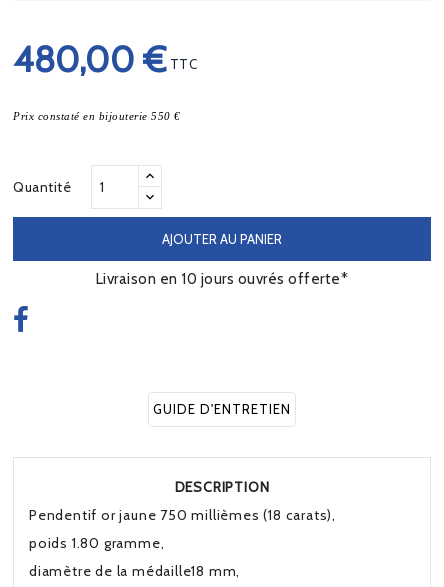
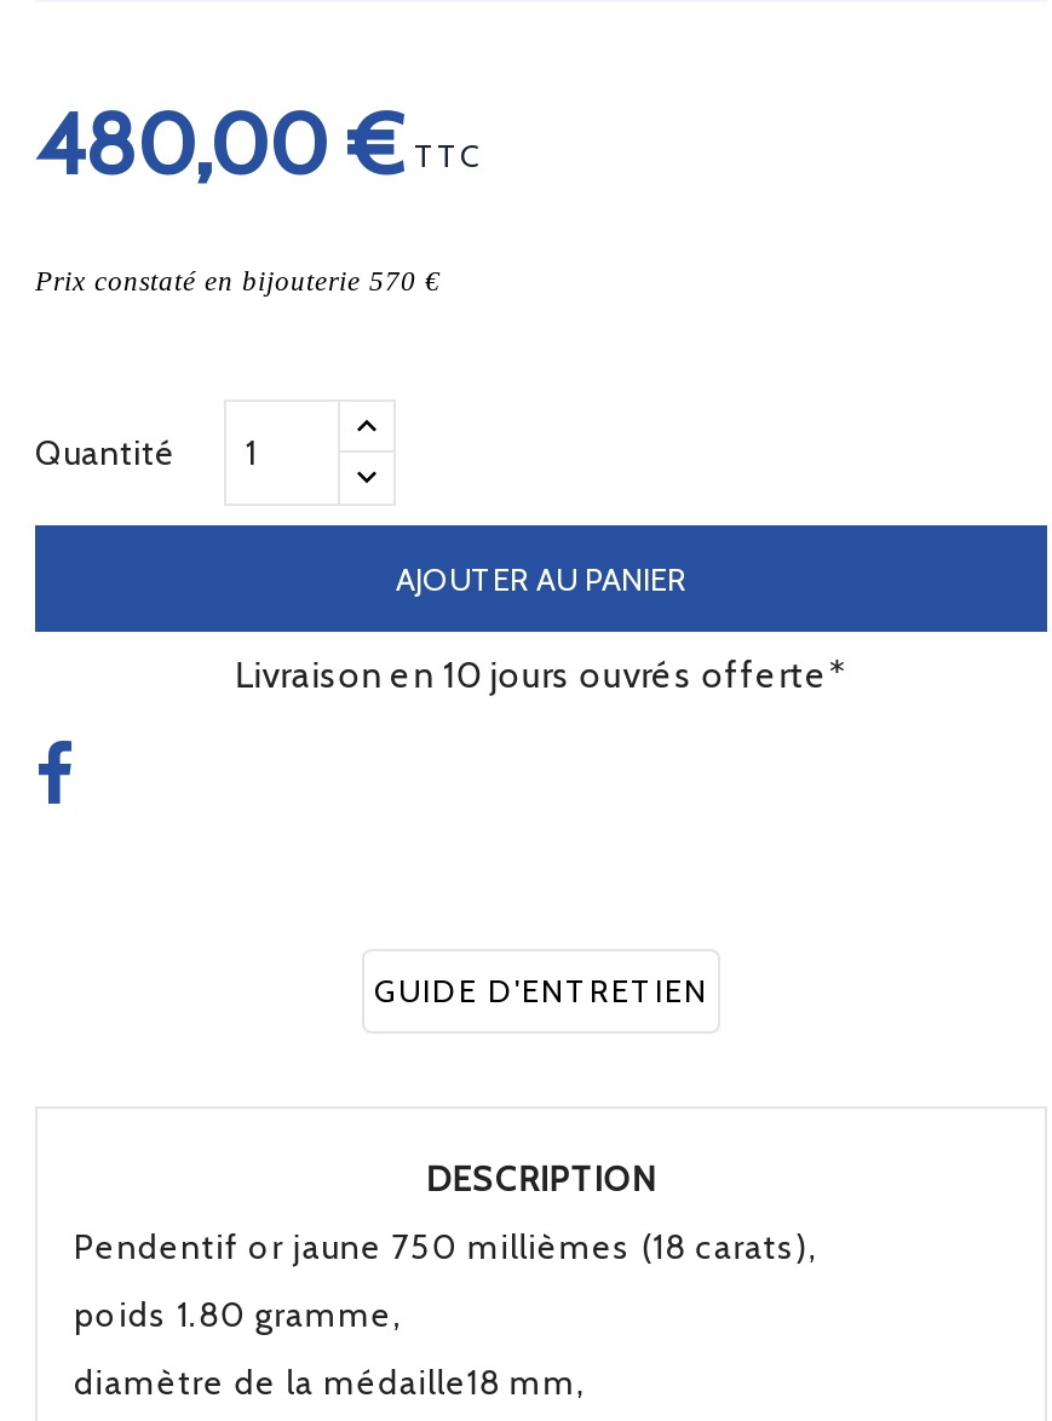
- Prix constaté en bijouterie 550 €
+ Prix constaté en bijouterie 570 €
